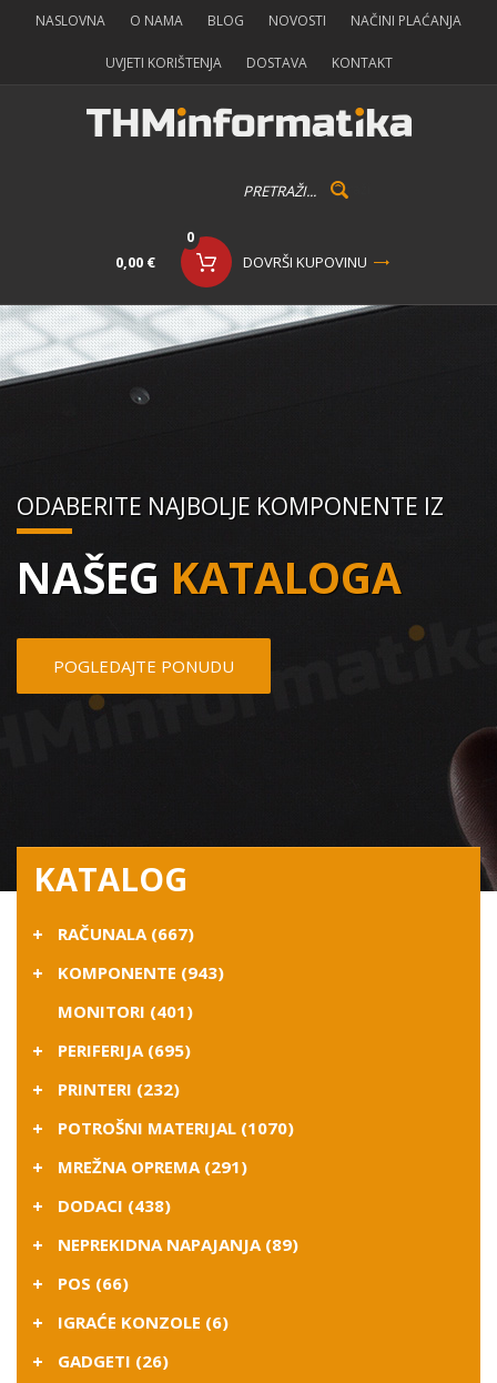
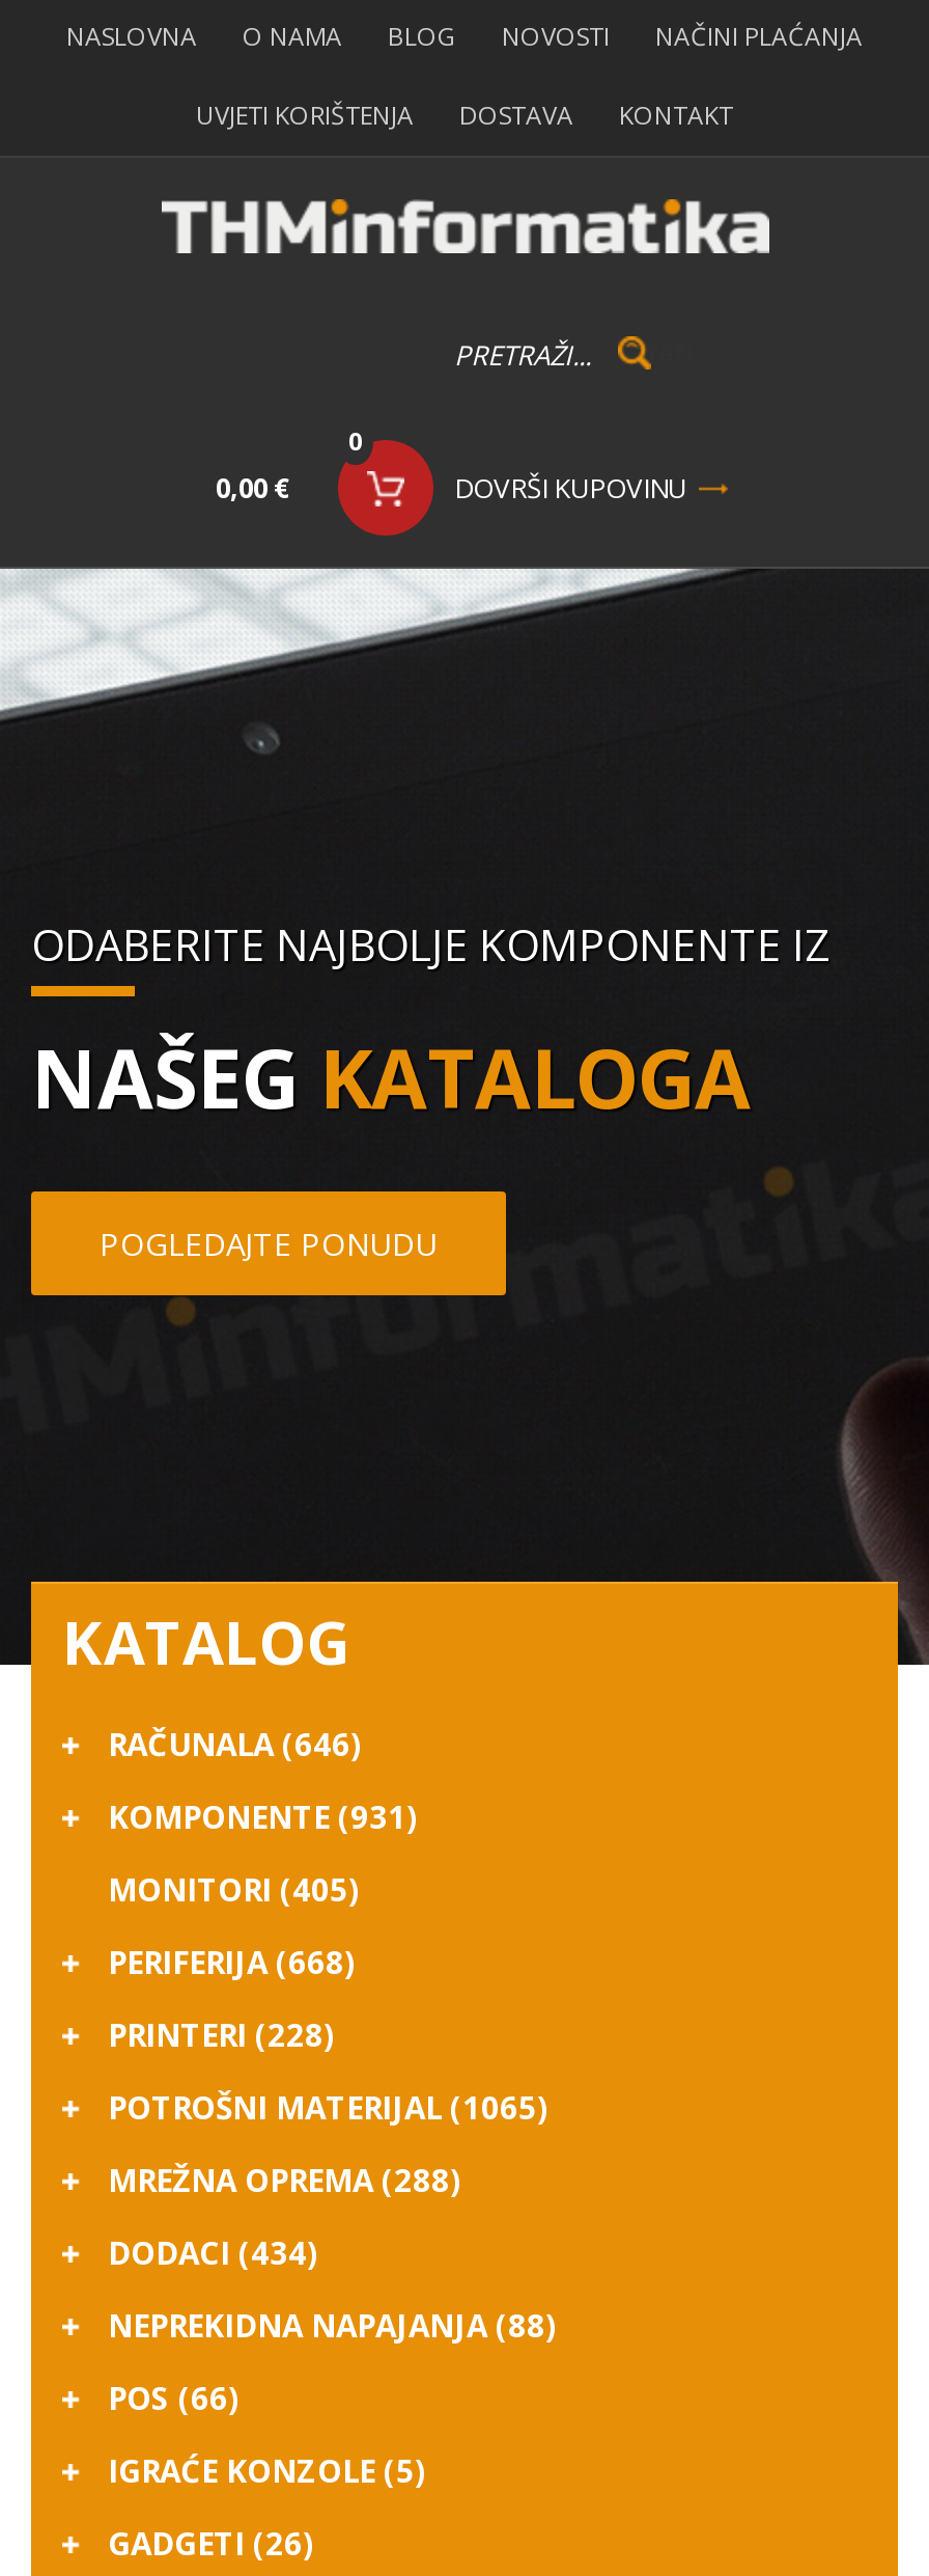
- RAČUNALA (667)
+ RAČUNALA (646)

- KOMPONENTE (943)
+ KOMPONENTE (931)

- MONITORI (401)
+ MONITORI (405)

- PERIFERIJA (695)
+ PERIFERIJA (668)

- PRINTERI (232)
+ PRINTERI (228)

- POTROŠNI MATERIJAL (1070)
+ POTROŠNI MATERIJAL (1065)

- MREŽNA OPREMA (291)
+ MREŽNA OPREMA (288)

- DODACI (438)
+ DODACI (434)

- NEPREKIDNA NAPAJANJA (89)
+ NEPREKIDNA NAPAJANJA (88)

- IGRAĆE KONZOLE (6)
+ IGRAĆE KONZOLE (5)
